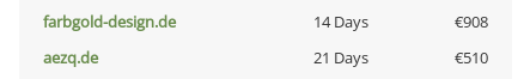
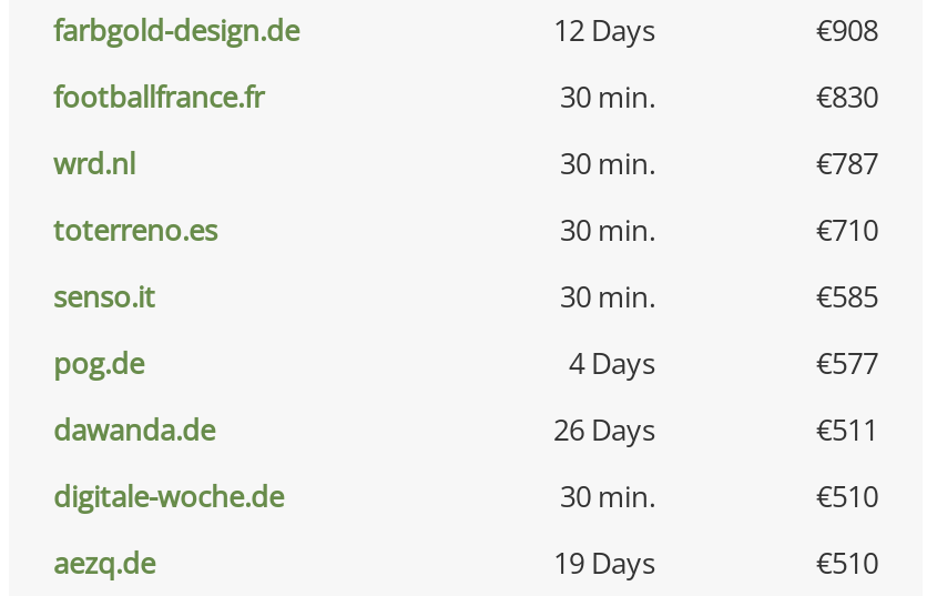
- 14 Days
+ 12 Days

+ footballfrance.fr
+ 30 min.
+ €830
+ wrd.nl
+ 30 min.
+ €787
+ toterreno.es
+ 30 min.
+ €710
+ senso.it
+ 30 min.
+ €585
+ pog.de
+ 4 Days
+ €577
+ dawanda.de
+ 26 Days
+ €511
+ digitale-woche.de
+ 30 min.
+ €510

- 21 Days
+ 19 Days
